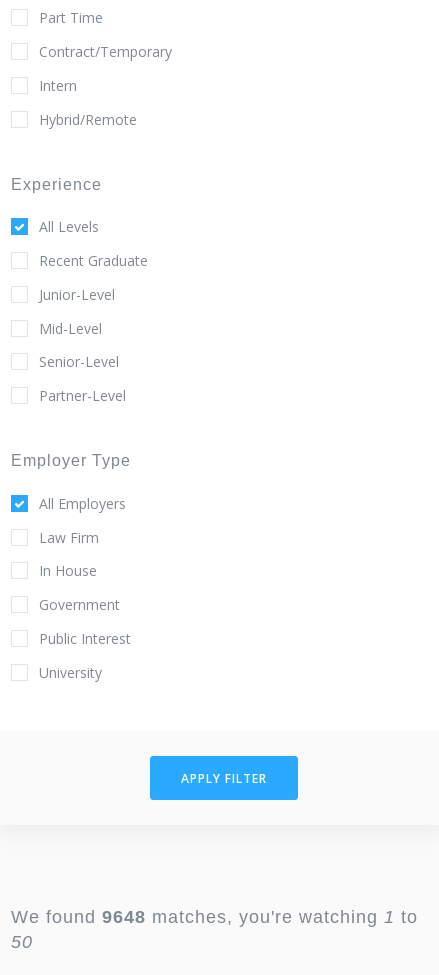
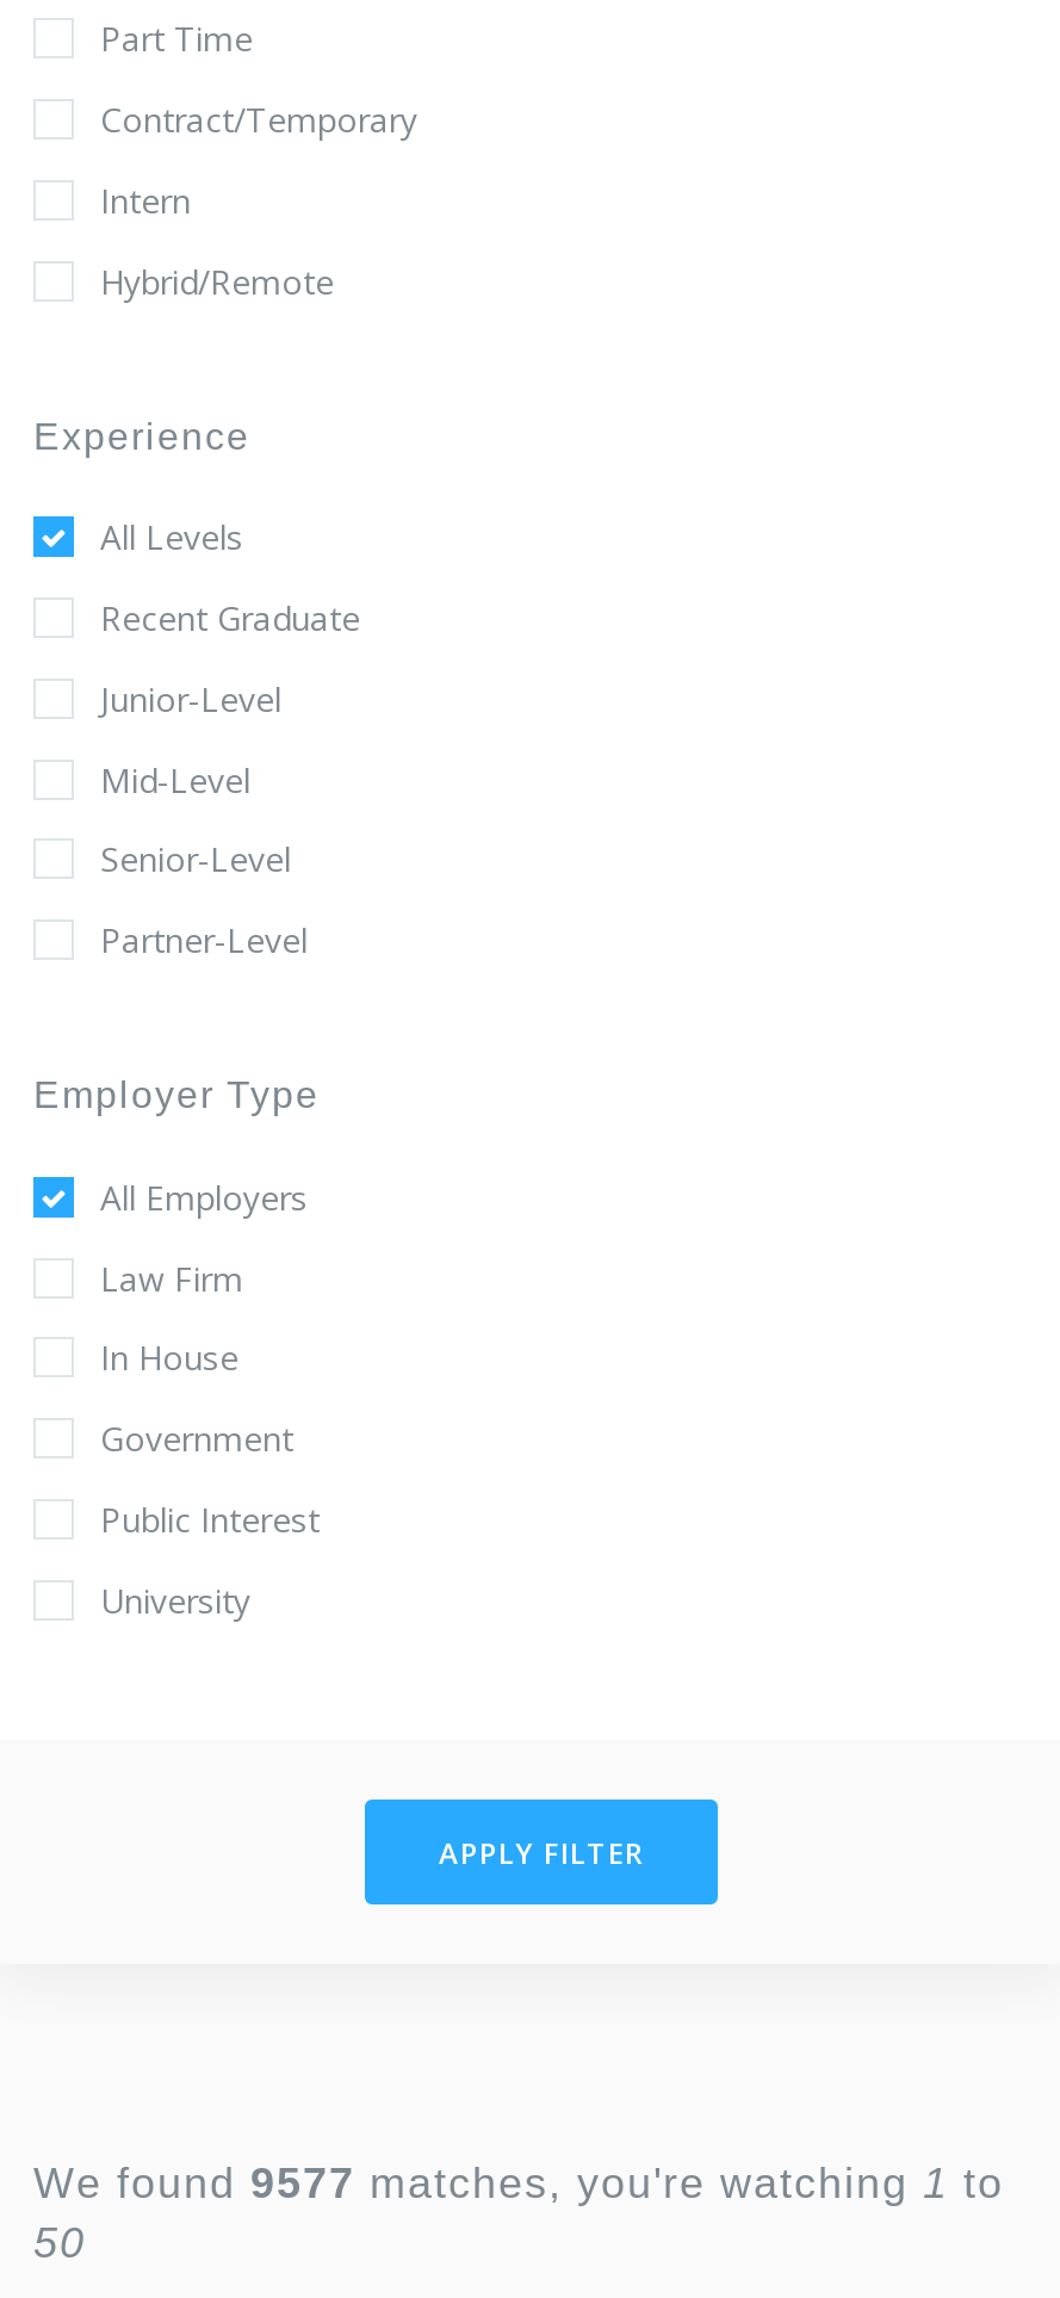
- We found 9648 matches, you're watching 1 to
+ We found 9577 matches, you're watching 1 to
